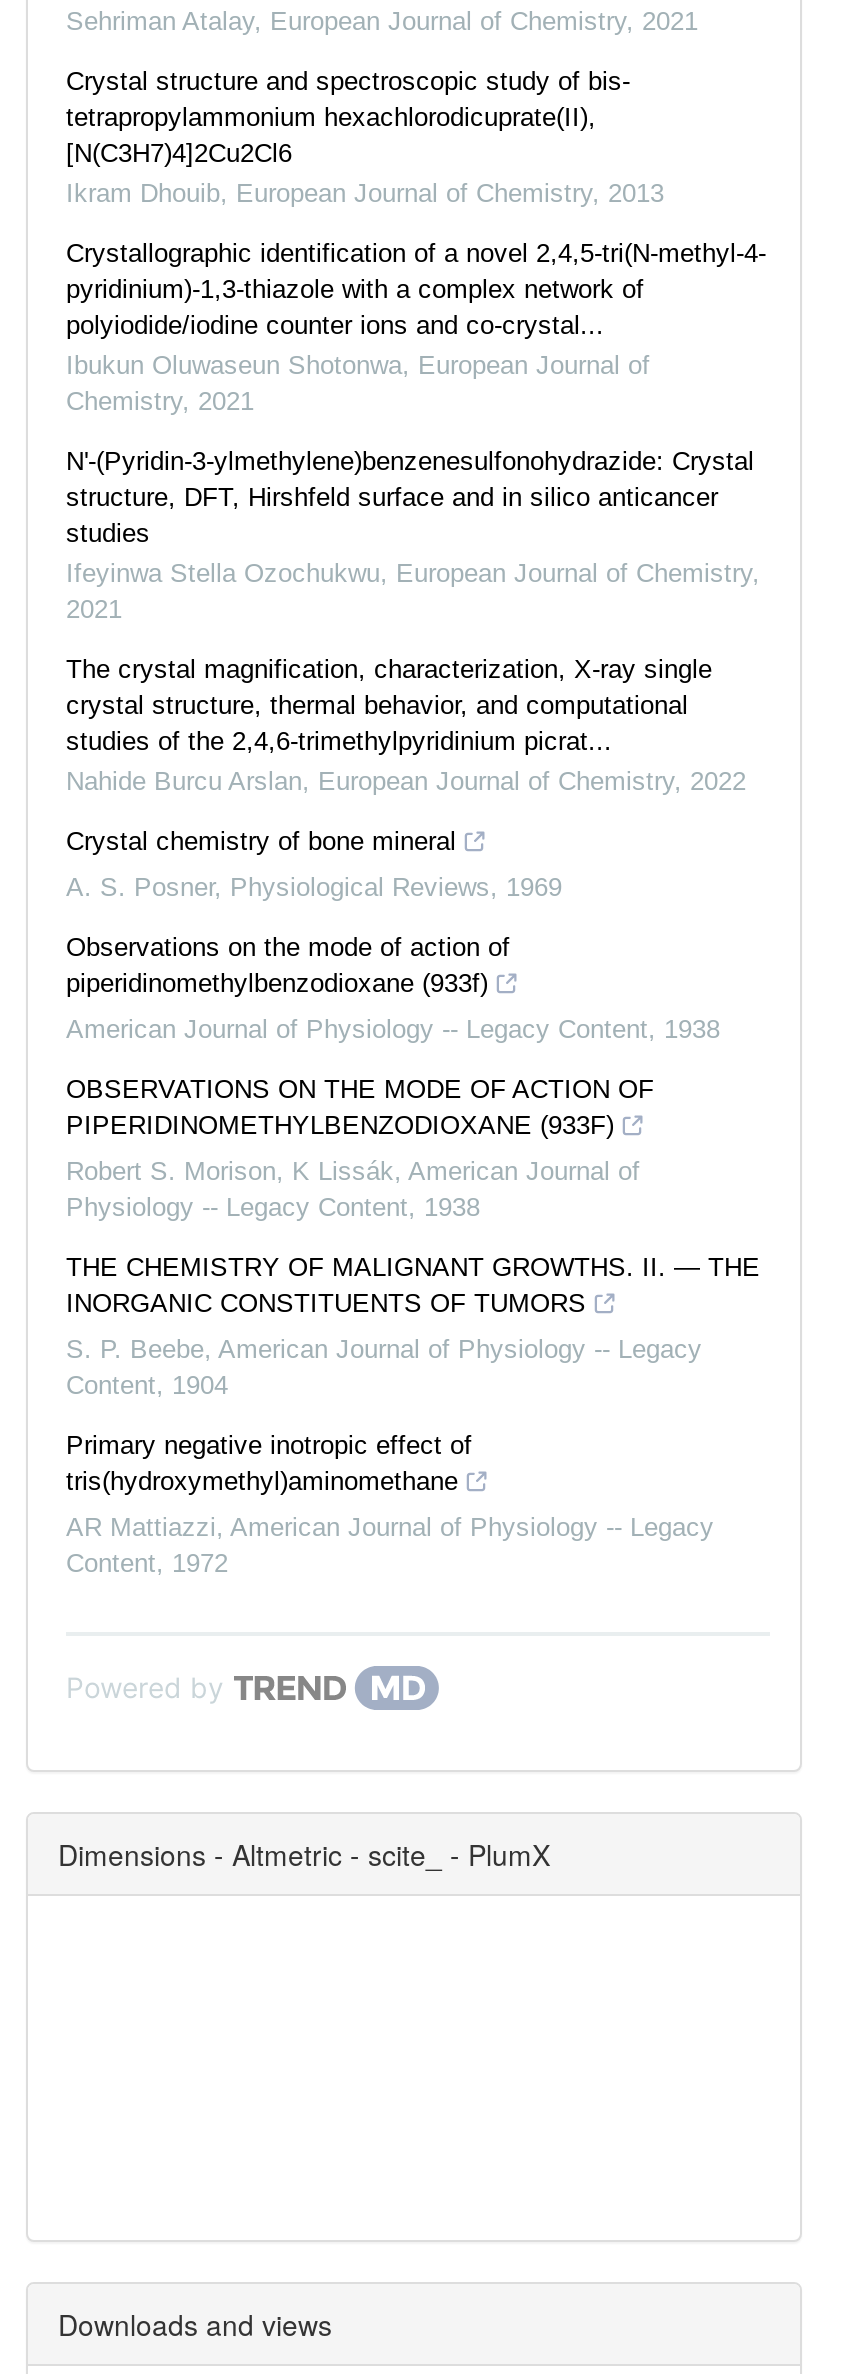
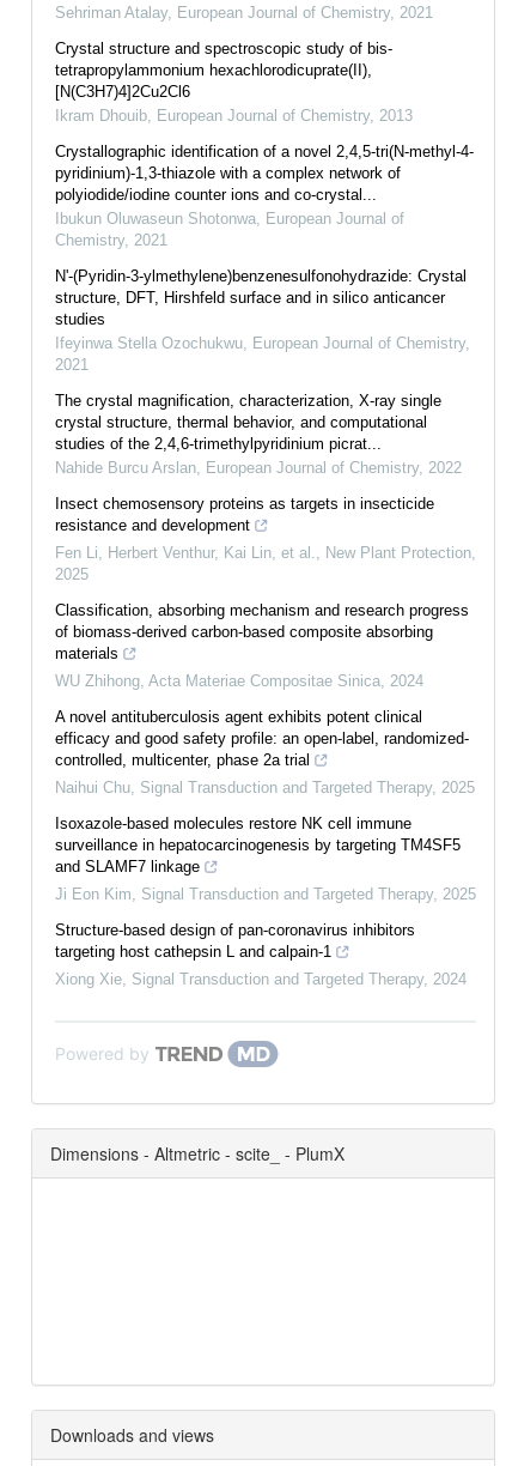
- Crystal chemistry of bone mineral
+ Insect chemosensory proteins as targets in insecticide
+ resistance and development

- A. S. Posner, Physiological Reviews, 1969
+ Fen Li, Herbert Venthur, Kai Lin, et al., New Plant Protection,
+ 2025

- Observations on the mode of action of
- piperidinomethylbenzodioxane (933f)
+ Classification, absorbing mechanism and research progress
+ of biomass-derived carbon-based composite absorbing
+ materials

- American Journal of Physiology -- Legacy Content, 1938
+ WU Zhihong, Acta Materiae Compositae Sinica, 2024

- OBSERVATIONS ON THE MODE OF ACTION OF
- PIPERIDINOMETHYLBENZODIOXANE (933F)
+ A novel antituberculosis agent exhibits potent clinical
+ efficacy and good safety profile: an open-label, randomized-
+ controlled, multicenter, phase 2a trial

- Robert S. Morison, K Lissák, American Journal of
- Physiology -- Legacy Content, 1938
+ Naihui Chu, Signal Transduction and Targeted Therapy, 2025

- THE CHEMISTRY OF MALIGNANT GROWTHS. II. — THE
- INORGANIC CONSTITUENTS OF TUMORS
+ Isoxazole-based molecules restore NK cell immune
+ surveillance in hepatocarcinogenesis by targeting TM4SF5
+ and SLAMF7 linkage

- S. P. Beebe, American Journal of Physiology -- Legacy
- Content, 1904
+ Ji Eon Kim, Signal Transduction and Targeted Therapy, 2025

- Primary negative inotropic effect of
- tris(hydroxymethyl)aminomethane
+ Structure-based design of pan-coronavirus inhibitors
+ targeting host cathepsin L and calpain-1

- AR Mattiazzi, American Journal of Physiology -- Legacy
- Content, 1972
+ Xiong Xie, Signal Transduction and Targeted Therapy, 2024
